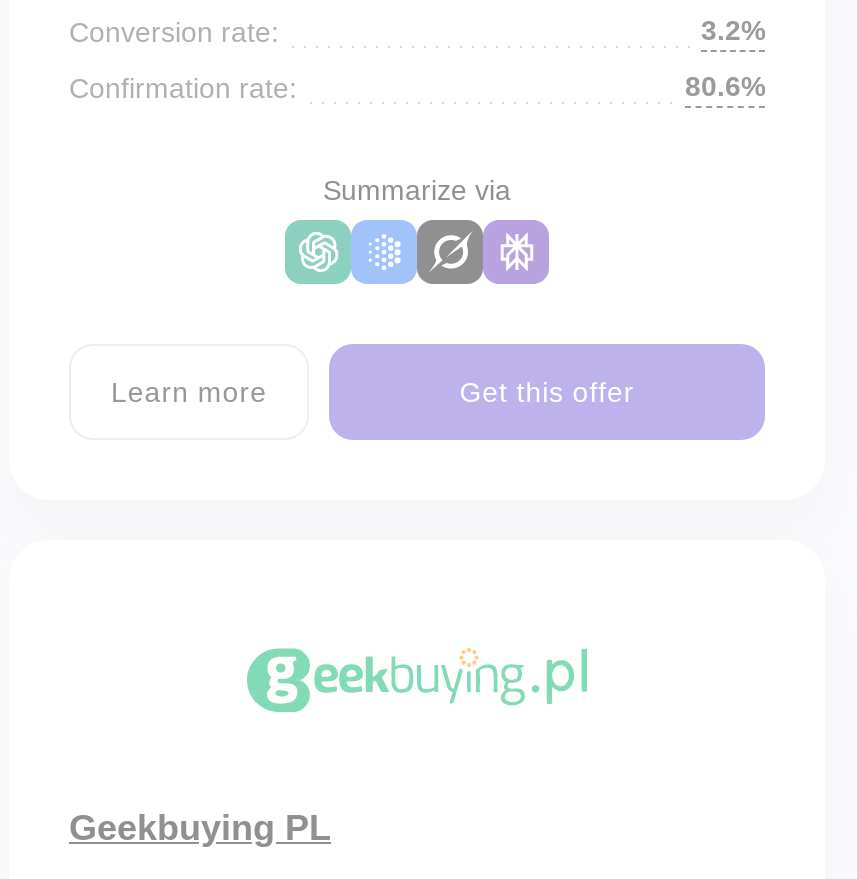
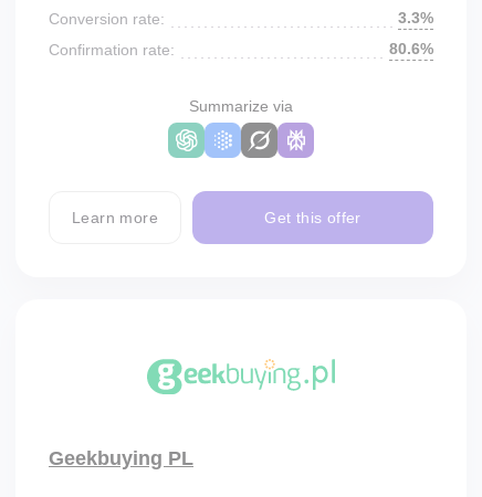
- 3.2%
+ 3.3%
